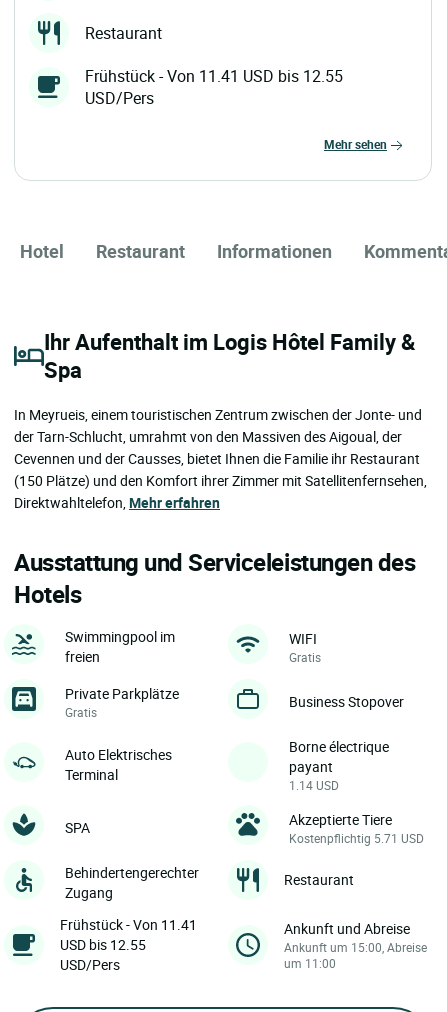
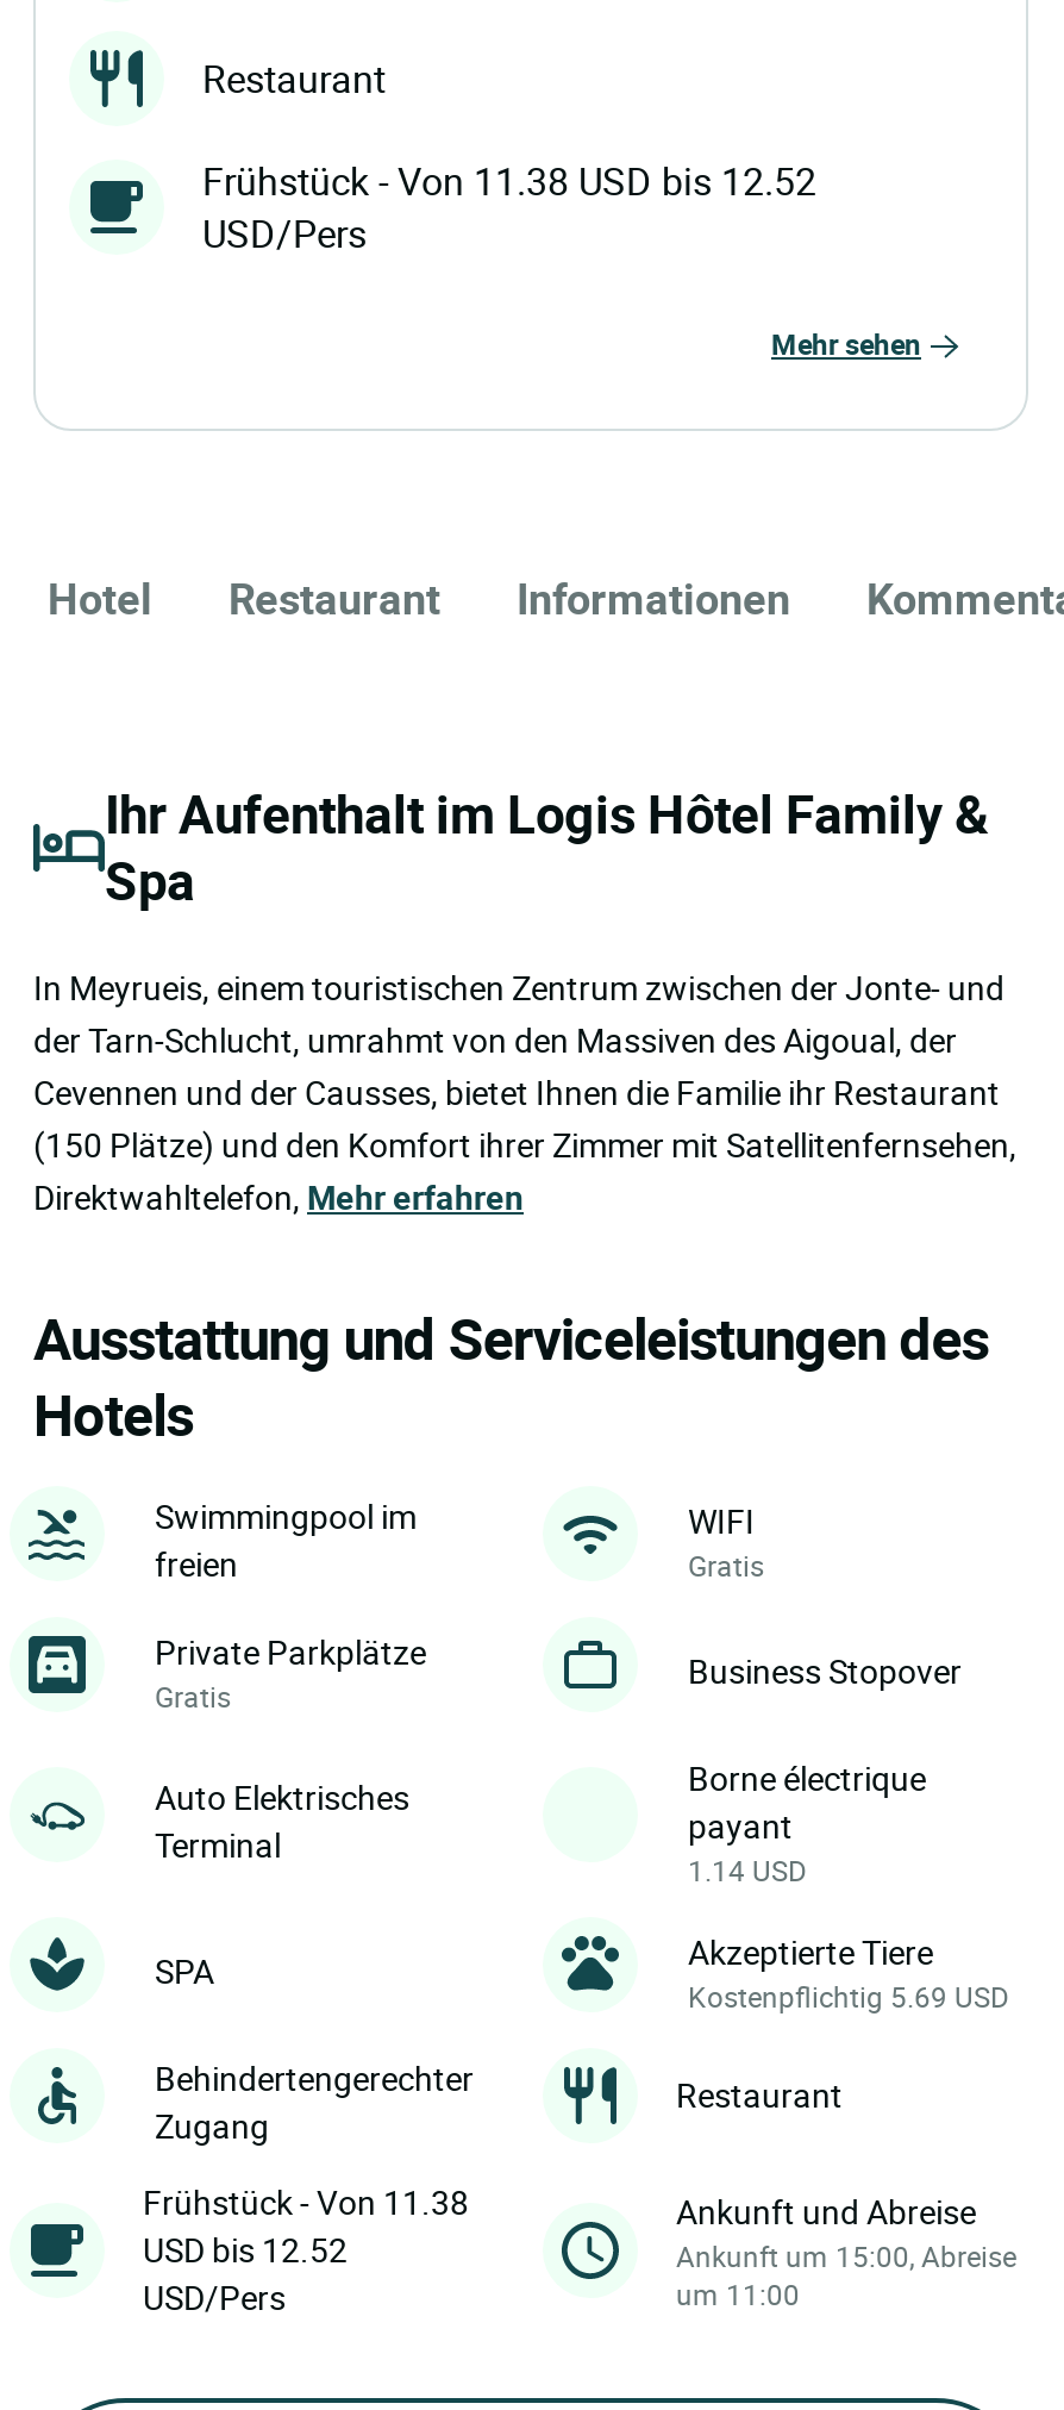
- Frühstück - Von 11.41 USD bis 12.55
+ Frühstück - Von 11.38 USD bis 12.52

- Kostenpflichtig 5.71 USD
+ Kostenpflichtig 5.69 USD

- Frühstück - Von 11.41
+ Frühstück - Von 11.38

- USD bis 12.55
+ USD bis 12.52
